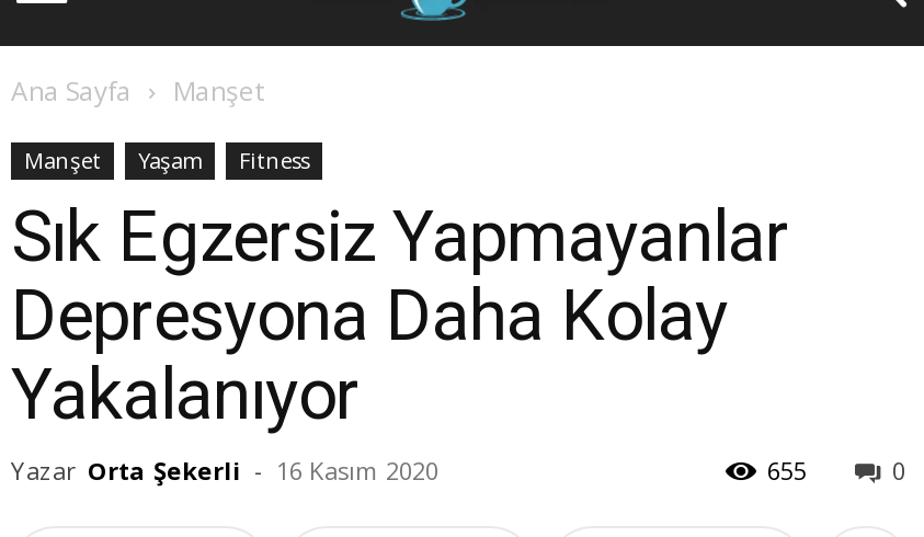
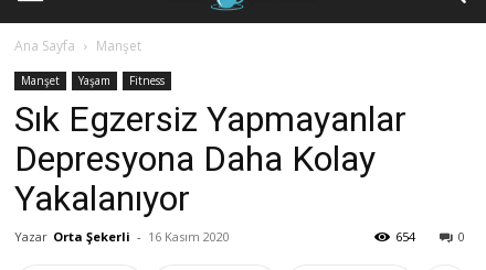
- 655
+ 654
